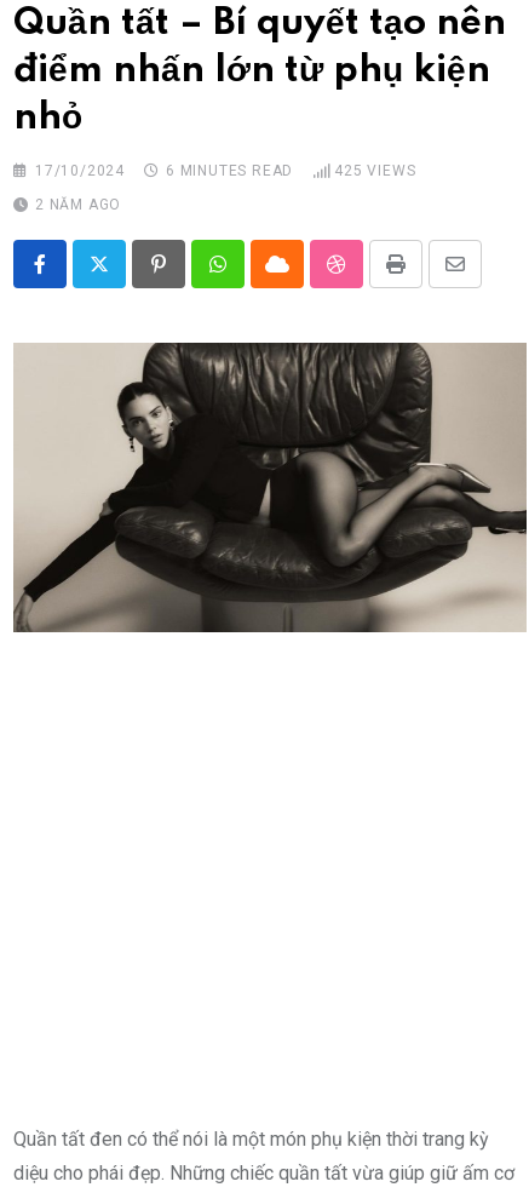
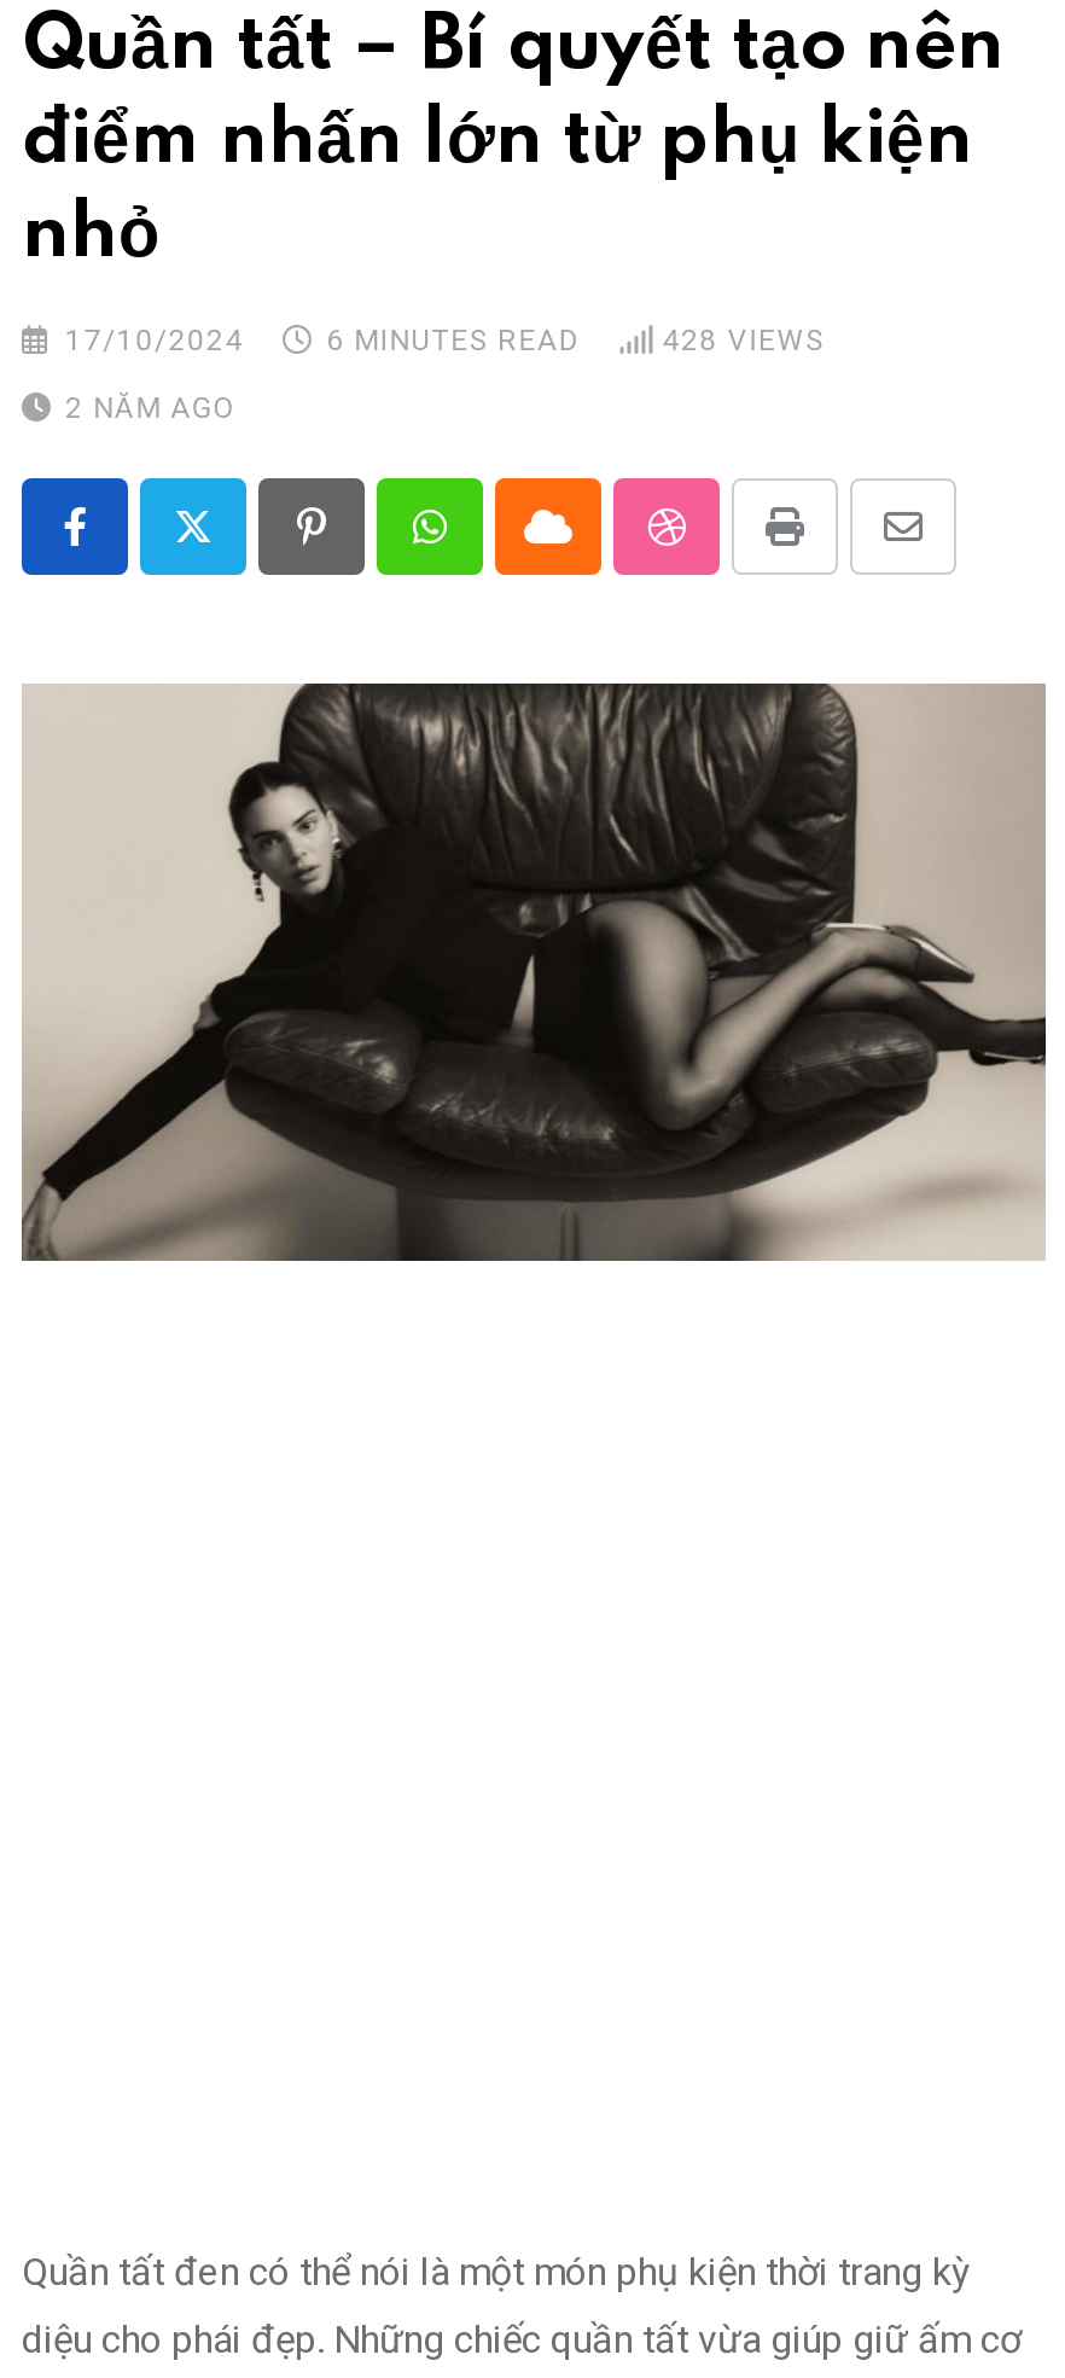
- 425 VIEWS
+ 428 VIEWS
